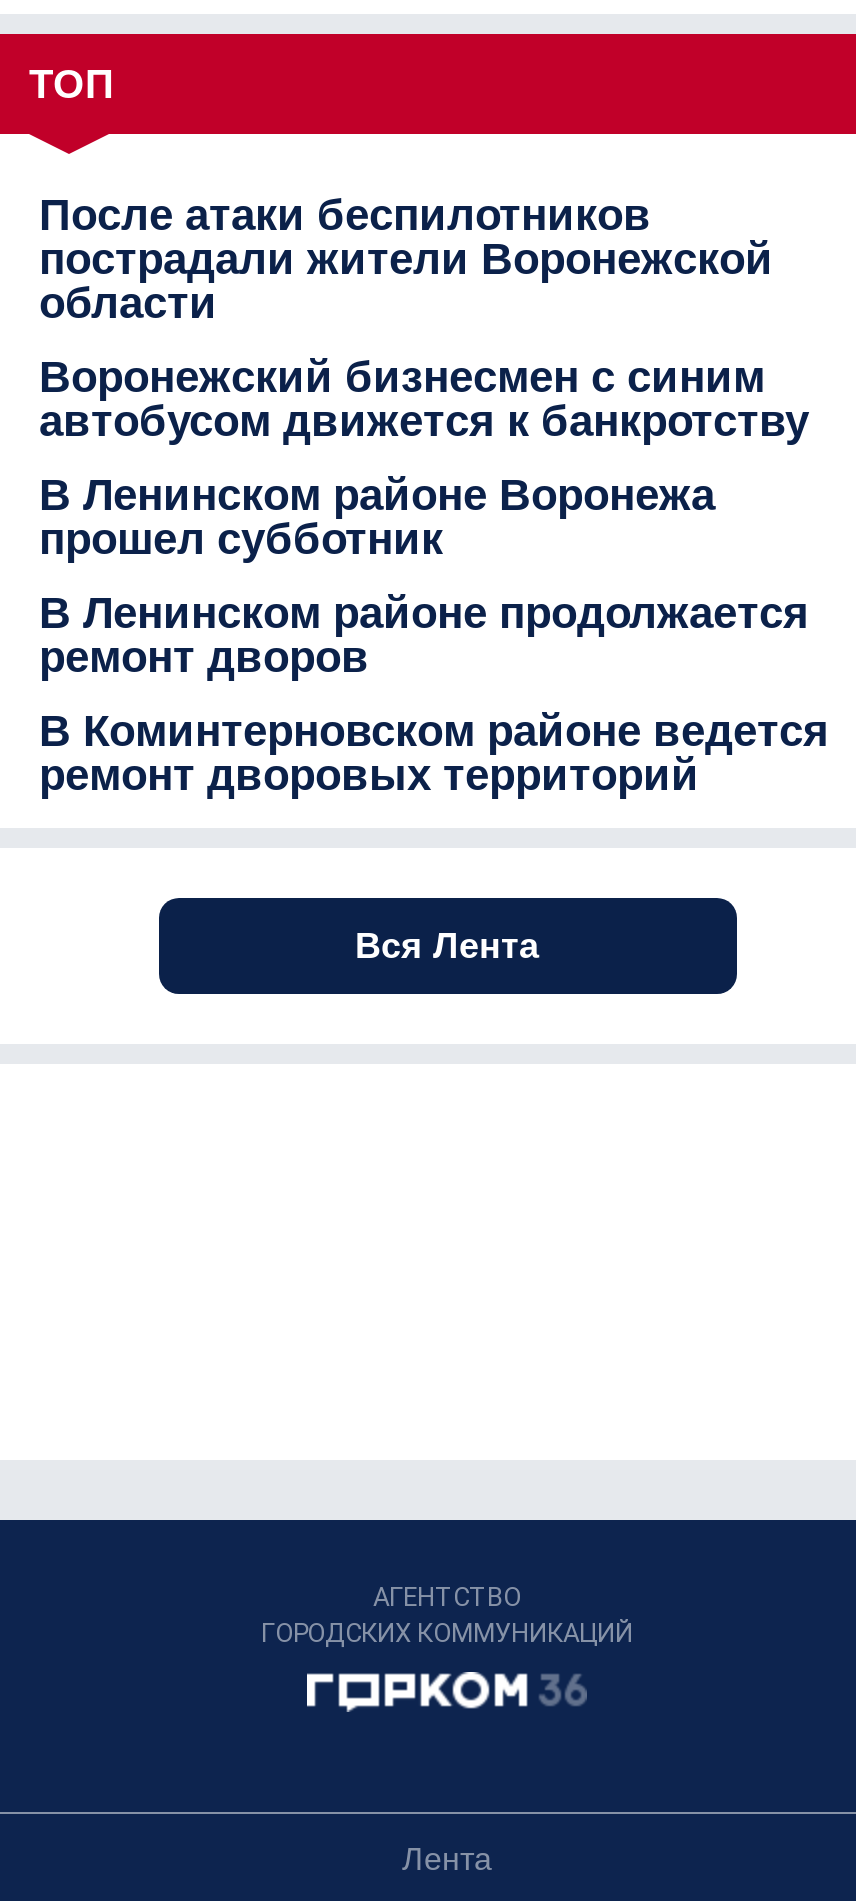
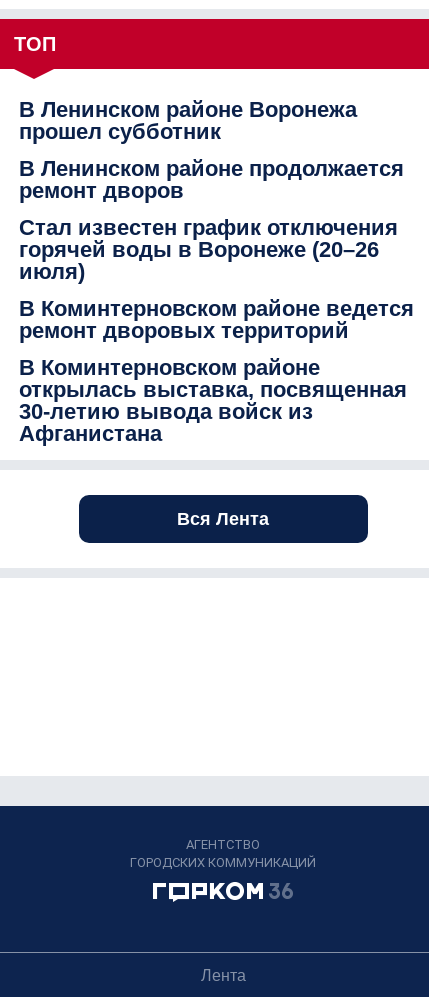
- После атаки беспилотников
- пострадали жители Воронежской
- области
- Воронежский бизнесмен с синим
- автобусом движется к банкротству

moved up: В Ленинском районе Воронежа | прошел субботник | В Ленинском районе продолжается | ремонт дворов

+ Стал известен график отключения
+ горячей воды в Воронеже (20–26
+ июля)

moved up: В Коминтерновском районе ведется | ремонт дворовых территорий

+ В Коминтерновском районе
+ открылась выставка, посвященная
+ 30-летию вывода войск из
+ Афганистана
